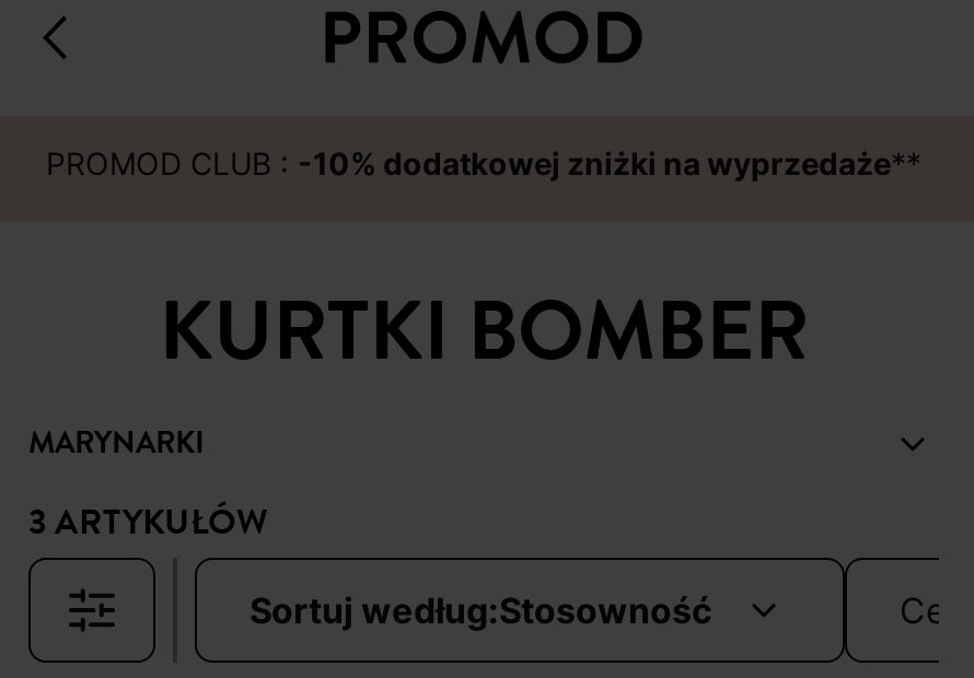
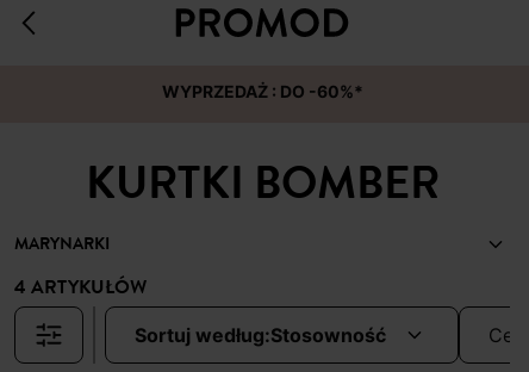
- PROMOD CLUB : -10% dodatkowej zniżki na wyprzedaże**
+ WYPRZEDAŻ : DO -60%*

- 3 ARTYKUŁÓW
+ 4 ARTYKUŁÓW
